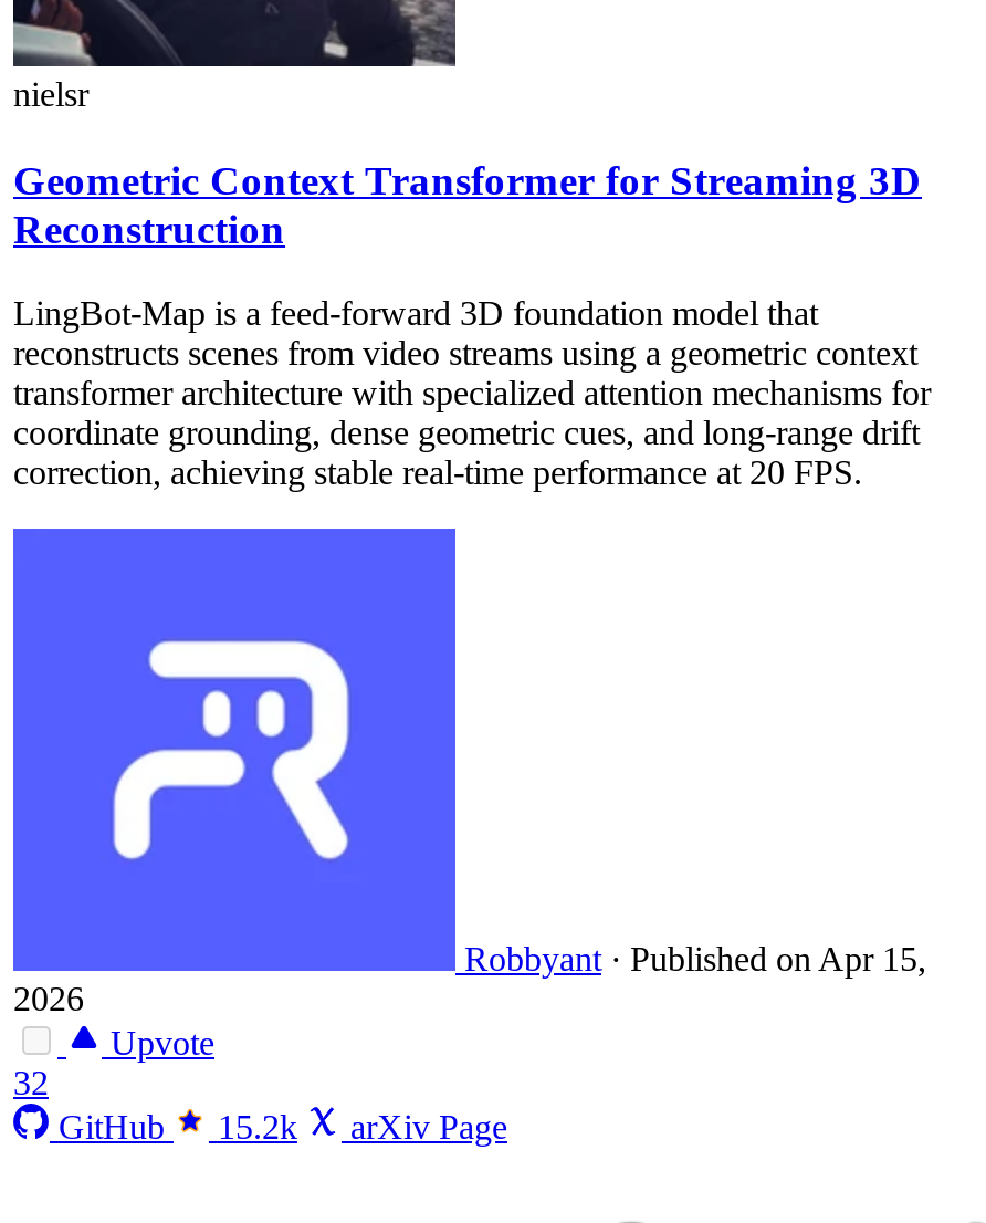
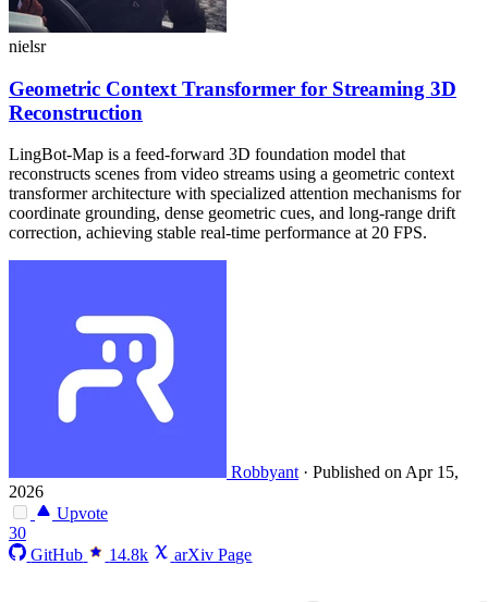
- 32
+ 30

- GitHub 15.2k arXiv Page
+ GitHub 14.8k arXiv Page
